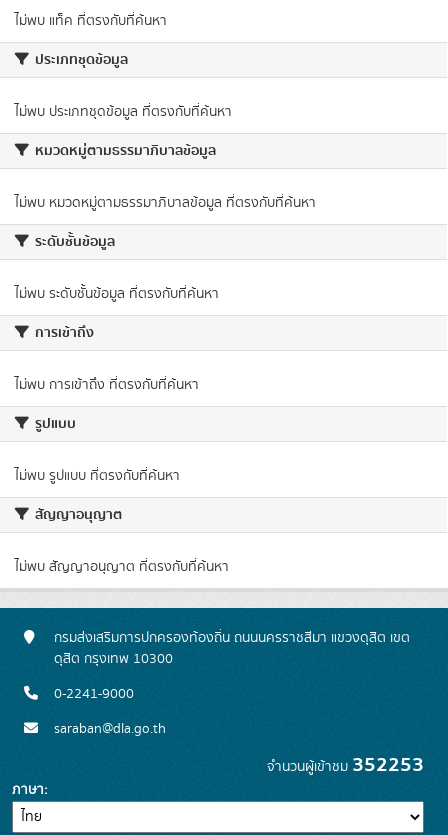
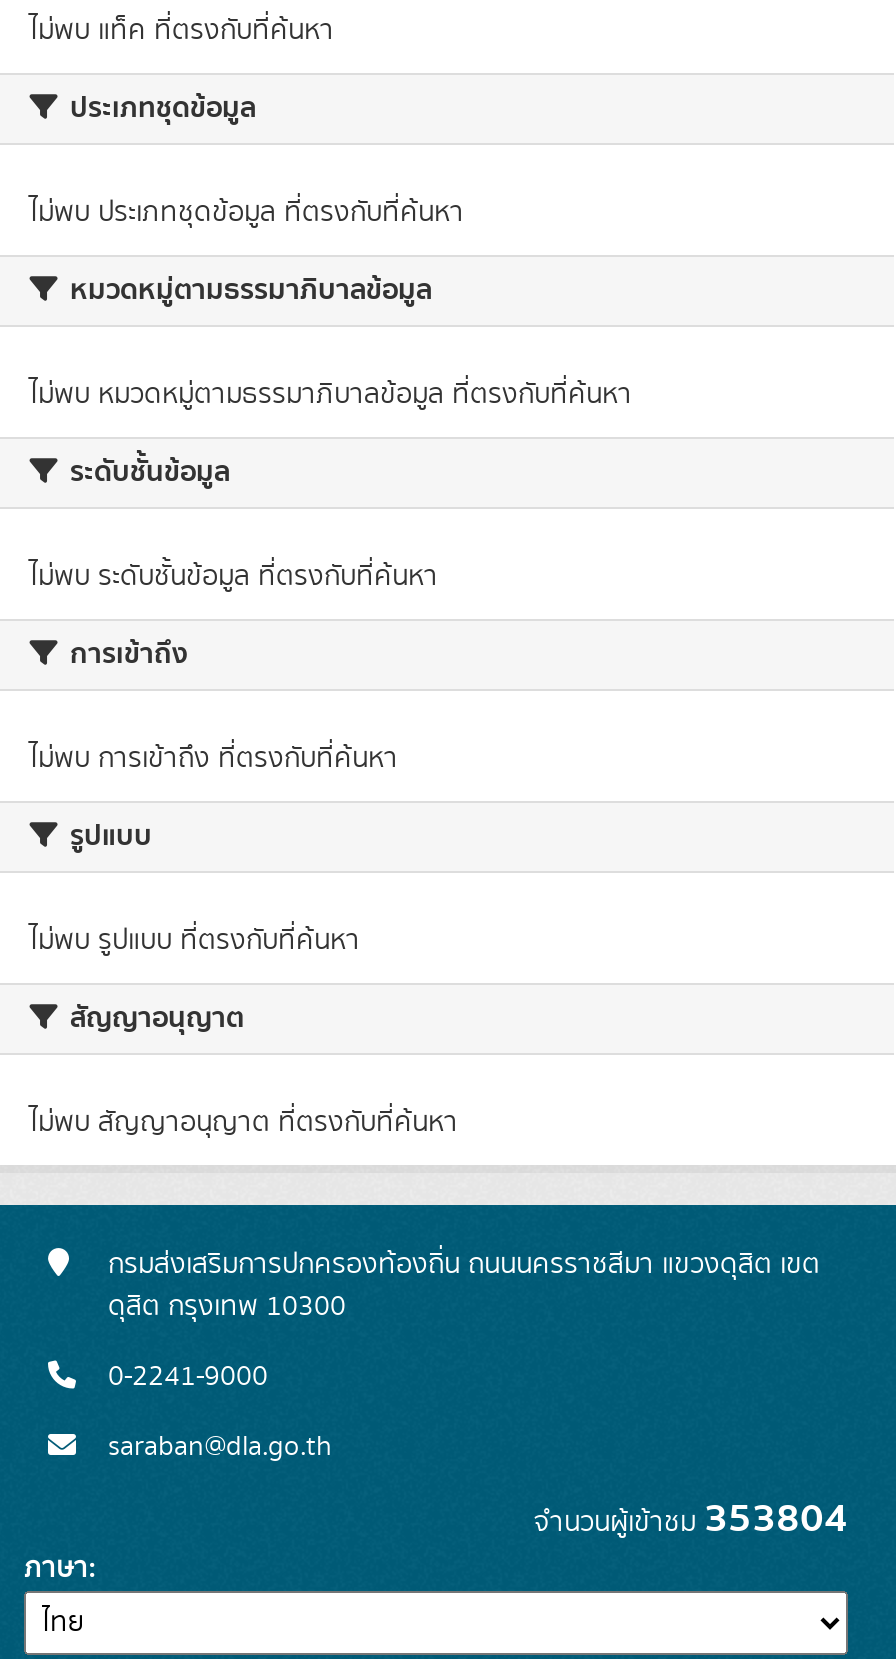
- จำนวนผู้เข้าชม352253
+ จำนวนผู้เข้าชม353804
